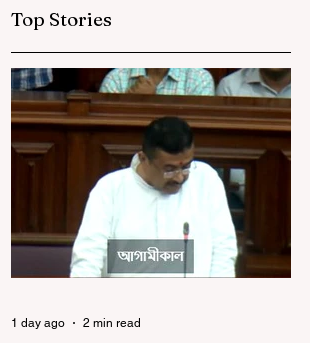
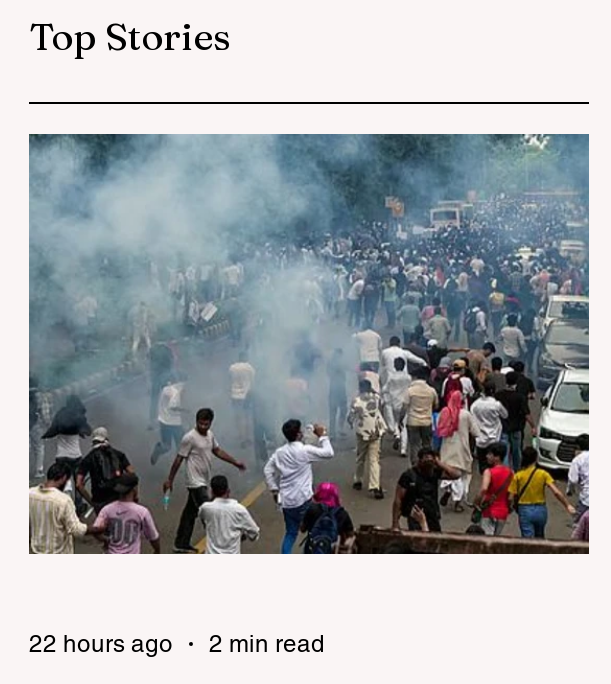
- [image]
- 1 day ago 2 min read
+ [image]
+ 22 hours ago 2 min read
